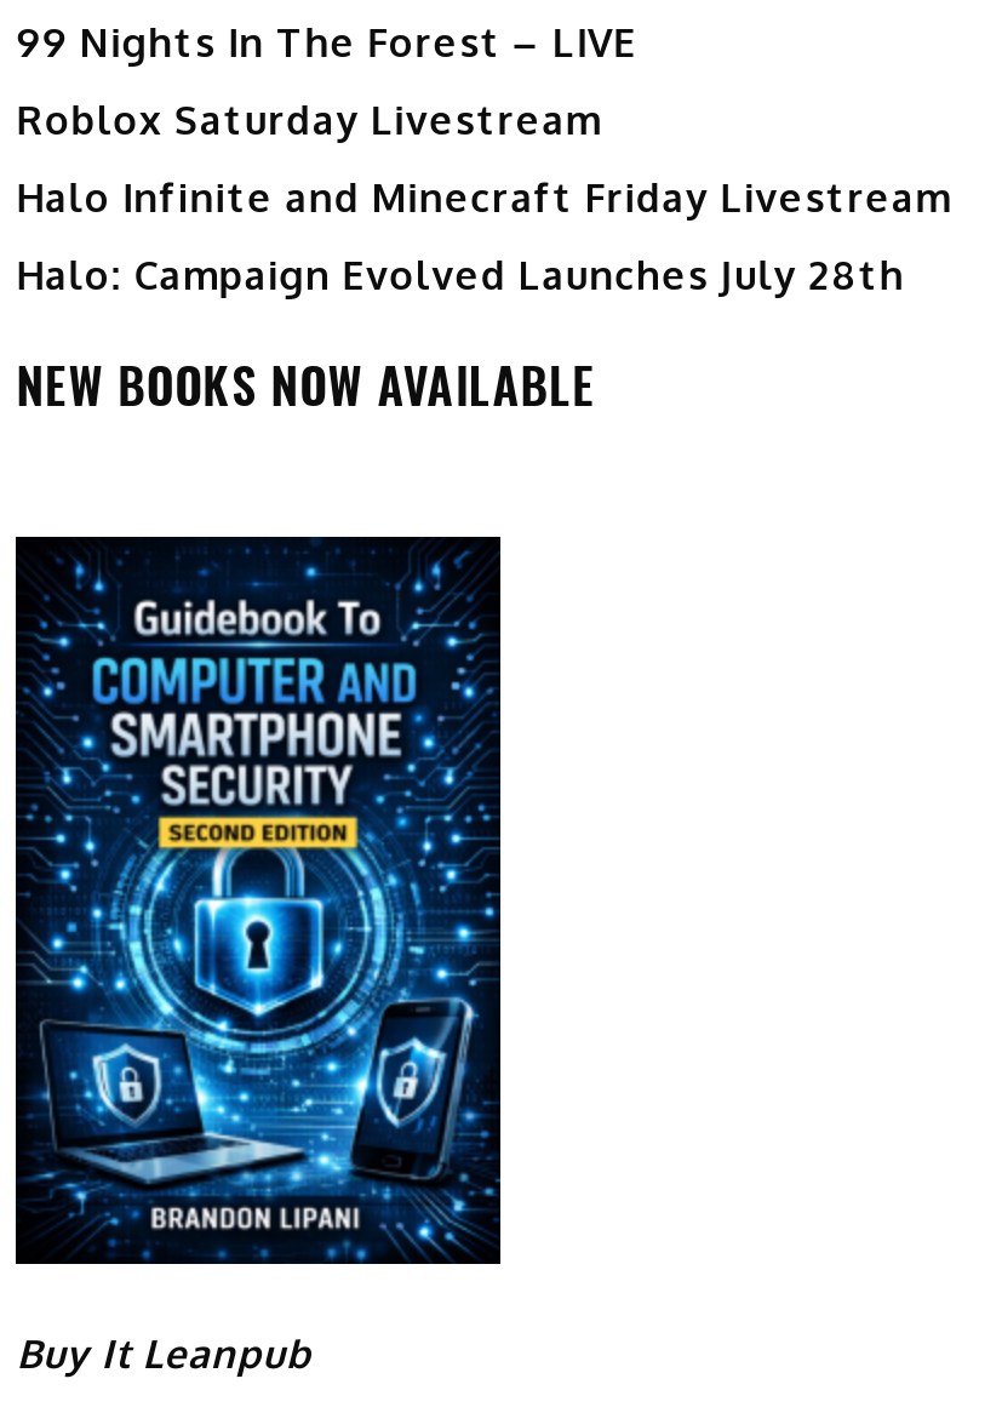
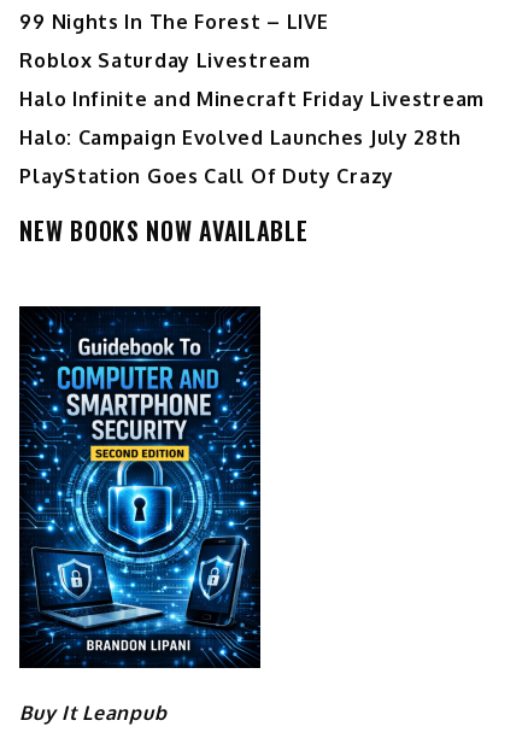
+ PlayStation Goes Call Of Duty Crazy
